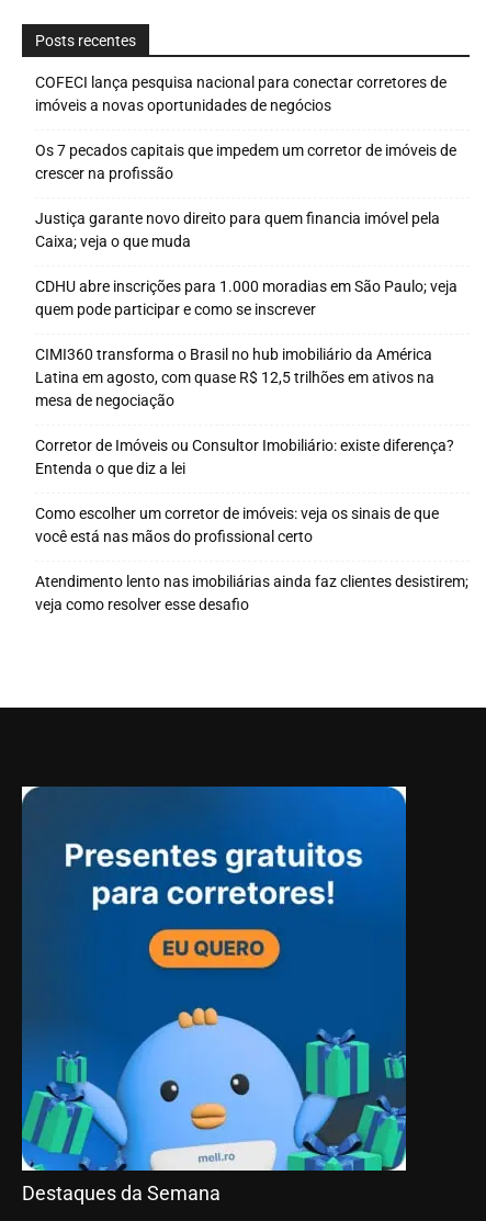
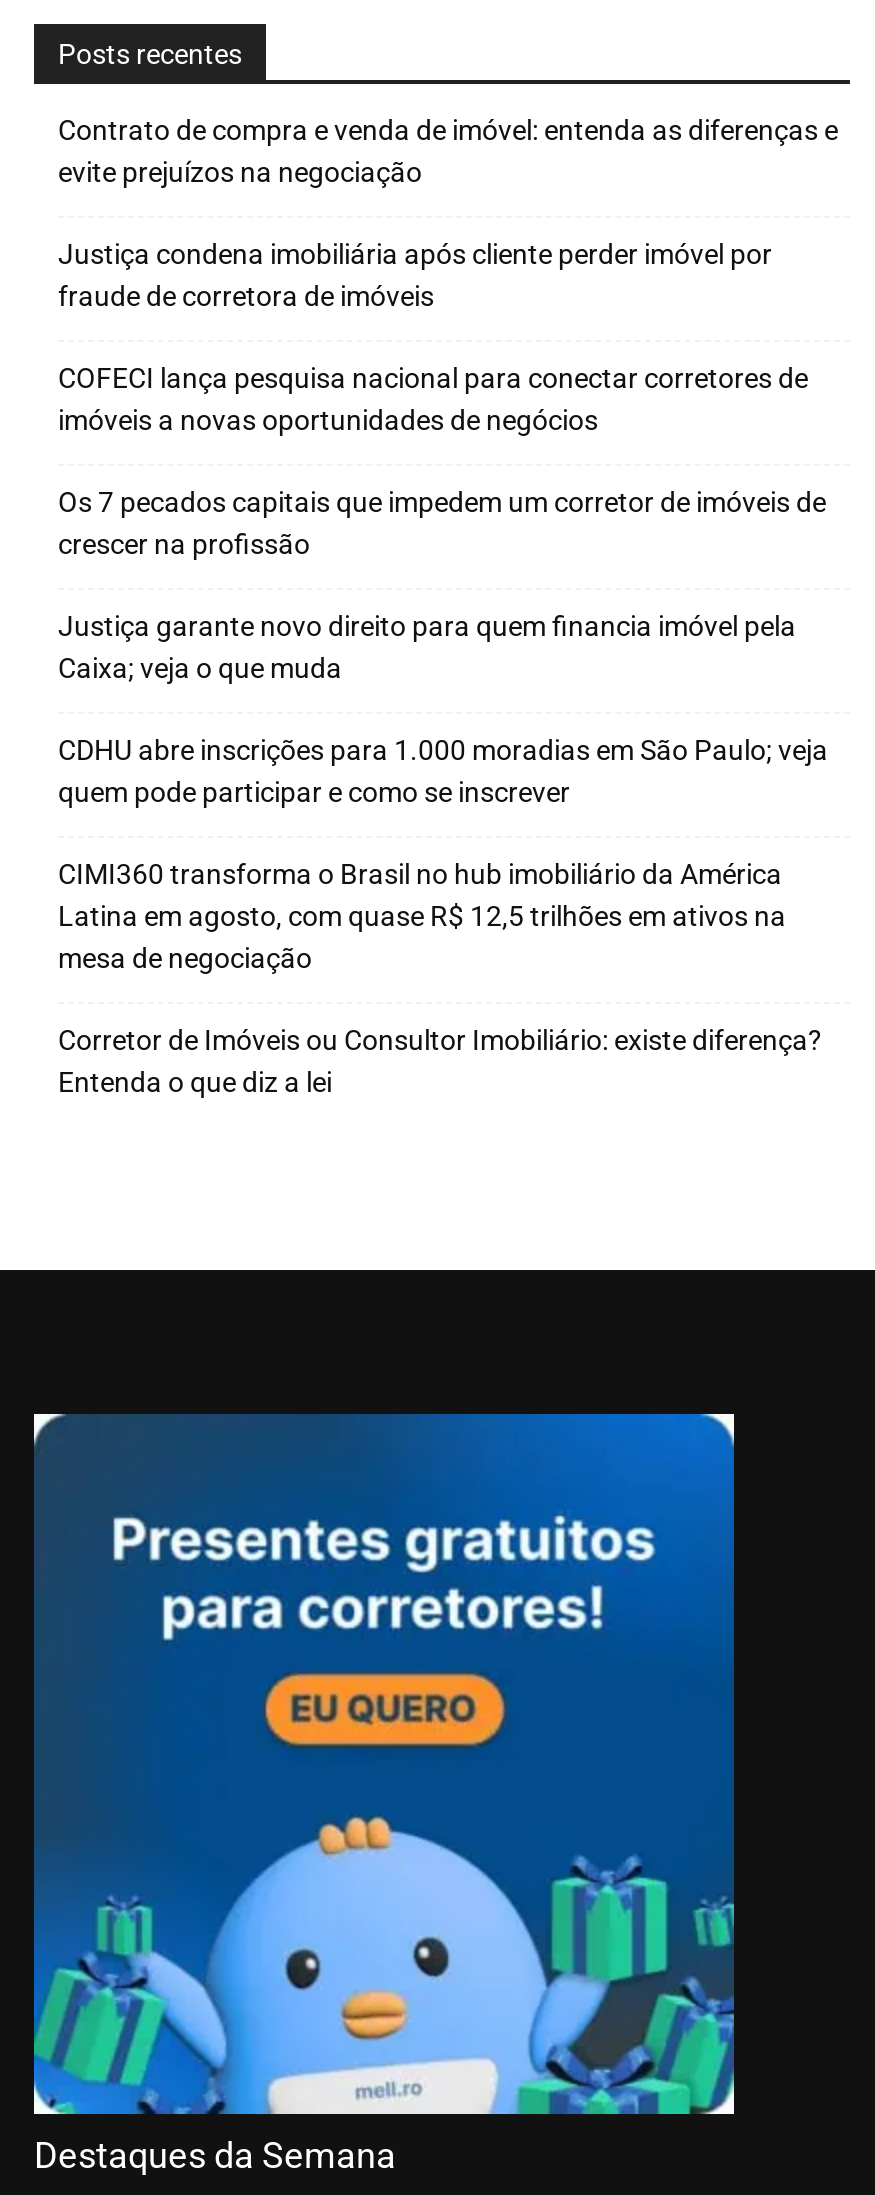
+ Contrato de compra e venda de imóvel: entenda as diferenças e
+ evite prejuízos na negociação
+ Justiça condena imobiliária após cliente perder imóvel por
+ fraude de corretora de imóveis

moved down: COFECI lança pesquisa nacional para conectar corretores de | imóveis a novas oportunidades de negócios | Os 7 pecados capitais que impedem um corretor de imóveis de | ... | Corretor de Imóveis ou Consultor Imobiliário: existe diferença? | Entenda o que diz a lei

- Como escolher um corretor de imóveis: veja os sinais de que
- você está nas mãos do profissional certo
- Atendimento lento nas imobiliárias ainda faz clientes desistirem;
- veja como resolver esse desafio
